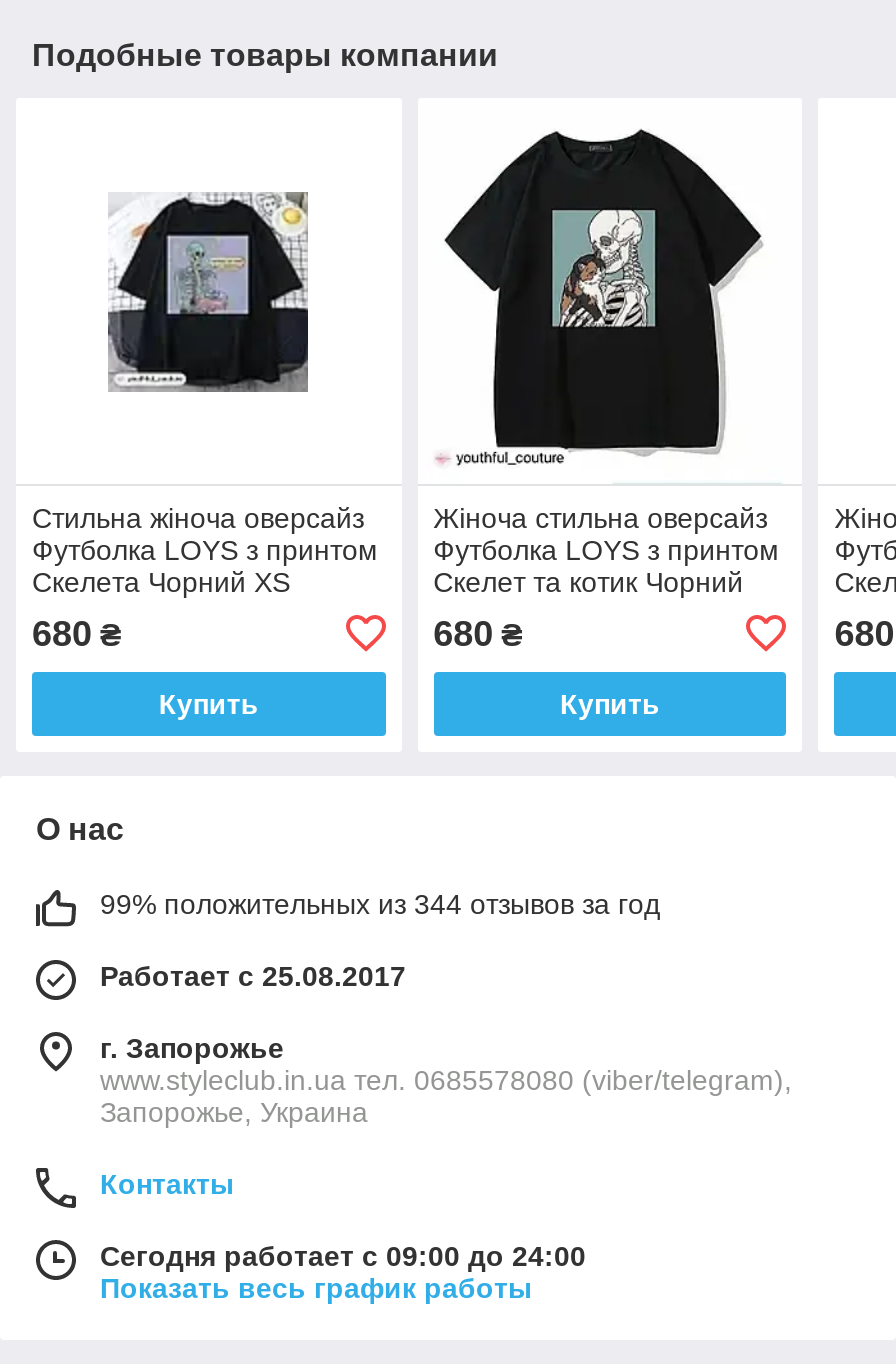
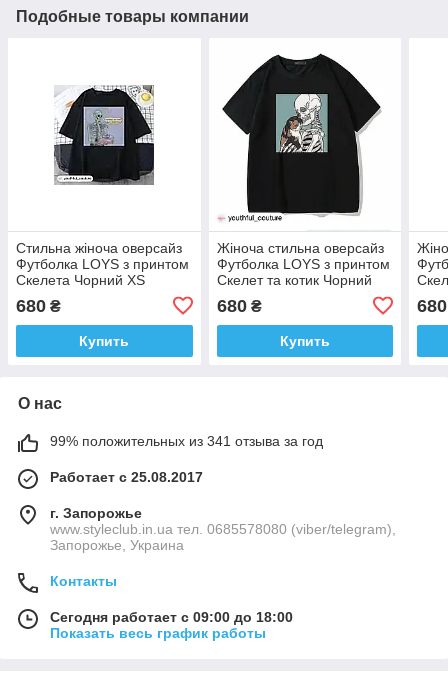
- 99% положительных из 344 отзывов за год
+ 99% положительных из 341 отзыва за год

- Сегодня работает с 09:00 до 24:00
+ Сегодня работает с 09:00 до 18:00
